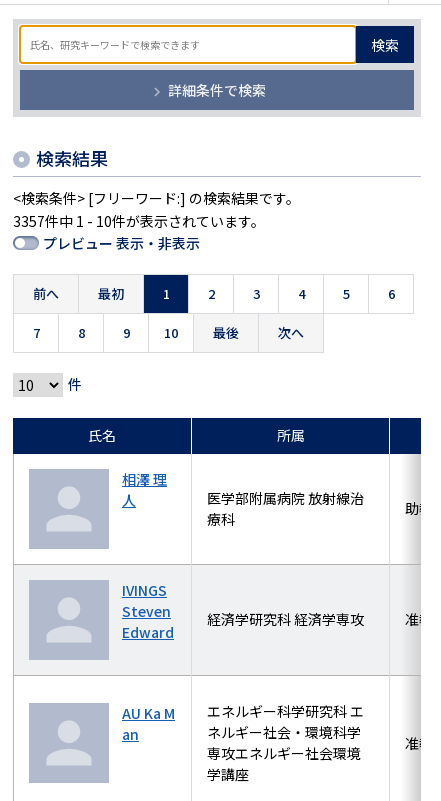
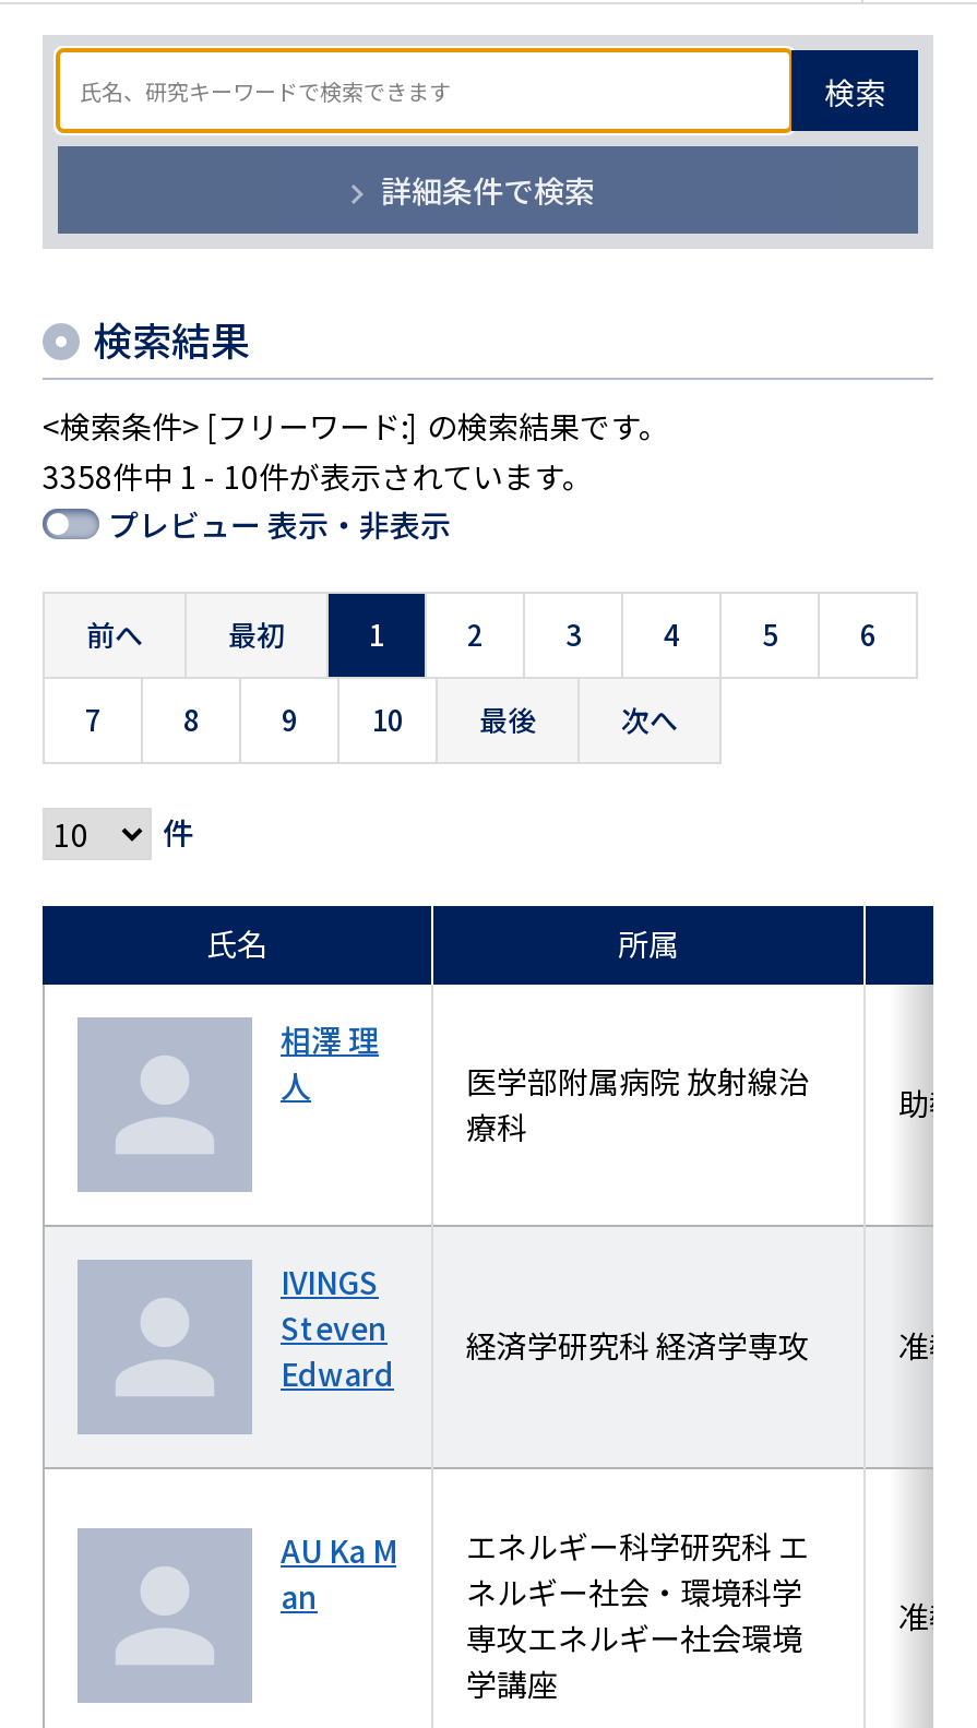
- 3357件中 1 - 10件が表示されています。
+ 3358件中 1 - 10件が表示されています。
